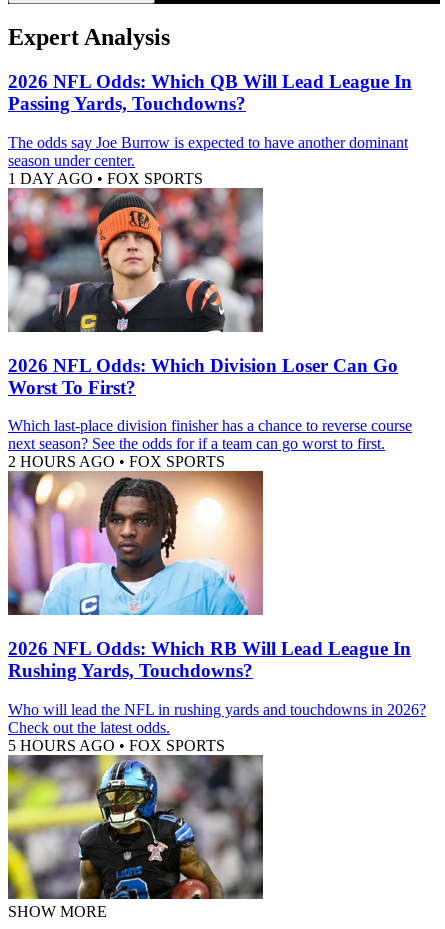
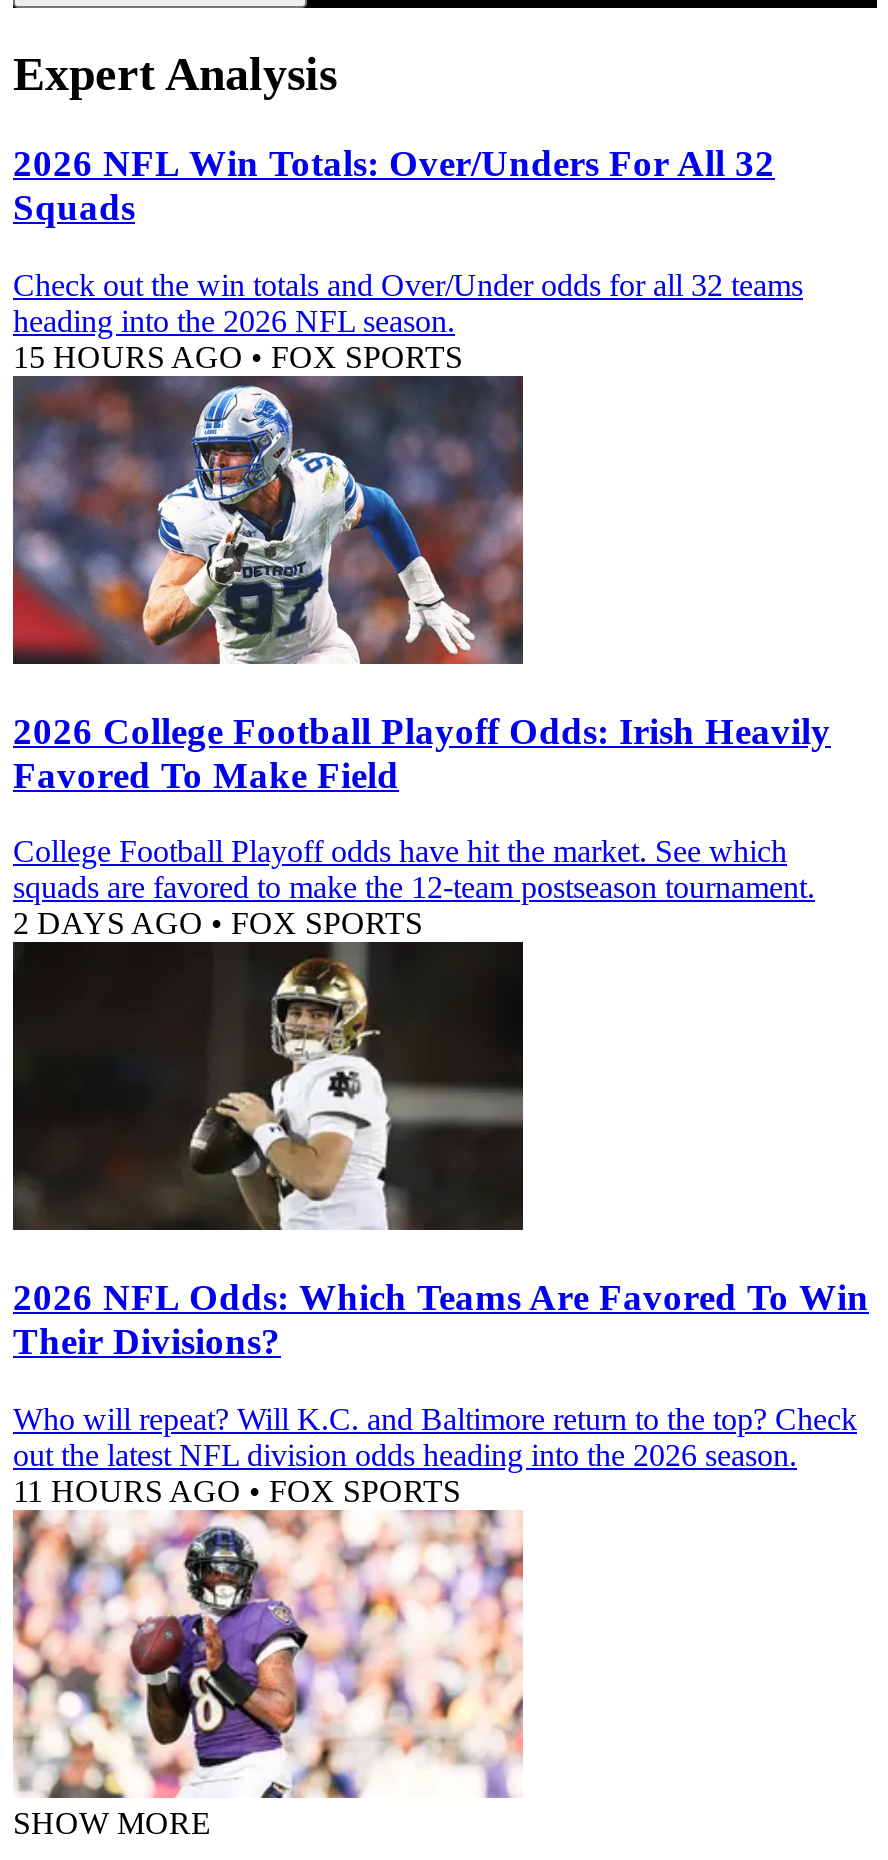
- 2026 NFL Odds: Which QB Will Lead League In
- Passing Yards, Touchdowns?
+ 2026 NFL Win Totals: Over/Unders For All 32
+ Squads

- The odds say Joe Burrow is expected to have another dominant
- season under center.
- 1 DAY AGO • FOX SPORTS
+ Check out the win totals and Over/Under odds for all 32 teams
+ heading into the 2026 NFL season.
+ 15 HOURS AGO • FOX SPORTS

- [image]
- 2026 NFL Odds: Which Division Loser Can Go
- Worst To First?
+ [image]
+ 2026 College Football Playoff Odds: Irish Heavily
+ Favored To Make Field

- [image]
- Which last-place division finisher has a chance to reverse course
- next season? See the odds for if a team can go worst to first.
- 2 HOURS AGO • FOX SPORTS
+ [image]
+ College Football Playoff odds have hit the market. See which
+ squads are favored to make the 12-team postseason tournament.
+ 2 DAYS AGO • FOX SPORTS

- 2026 NFL Odds: Which RB Will Lead League In
- Rushing Yards, Touchdowns?
+ 2026 NFL Odds: Which Teams Are Favored To Win
+ Their Divisions?

- Who will lead the NFL in rushing yards and touchdowns in 2026?
- Check out the latest odds.
- 5 HOURS AGO • FOX SPORTS
+ Who will repeat? Will K.C. and Baltimore return to the top? Check
+ out the latest NFL division odds heading into the 2026 season.
+ 11 HOURS AGO • FOX SPORTS

- [image]
+ [image]
